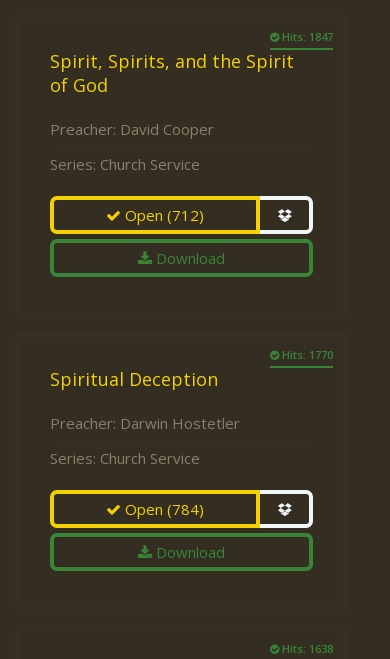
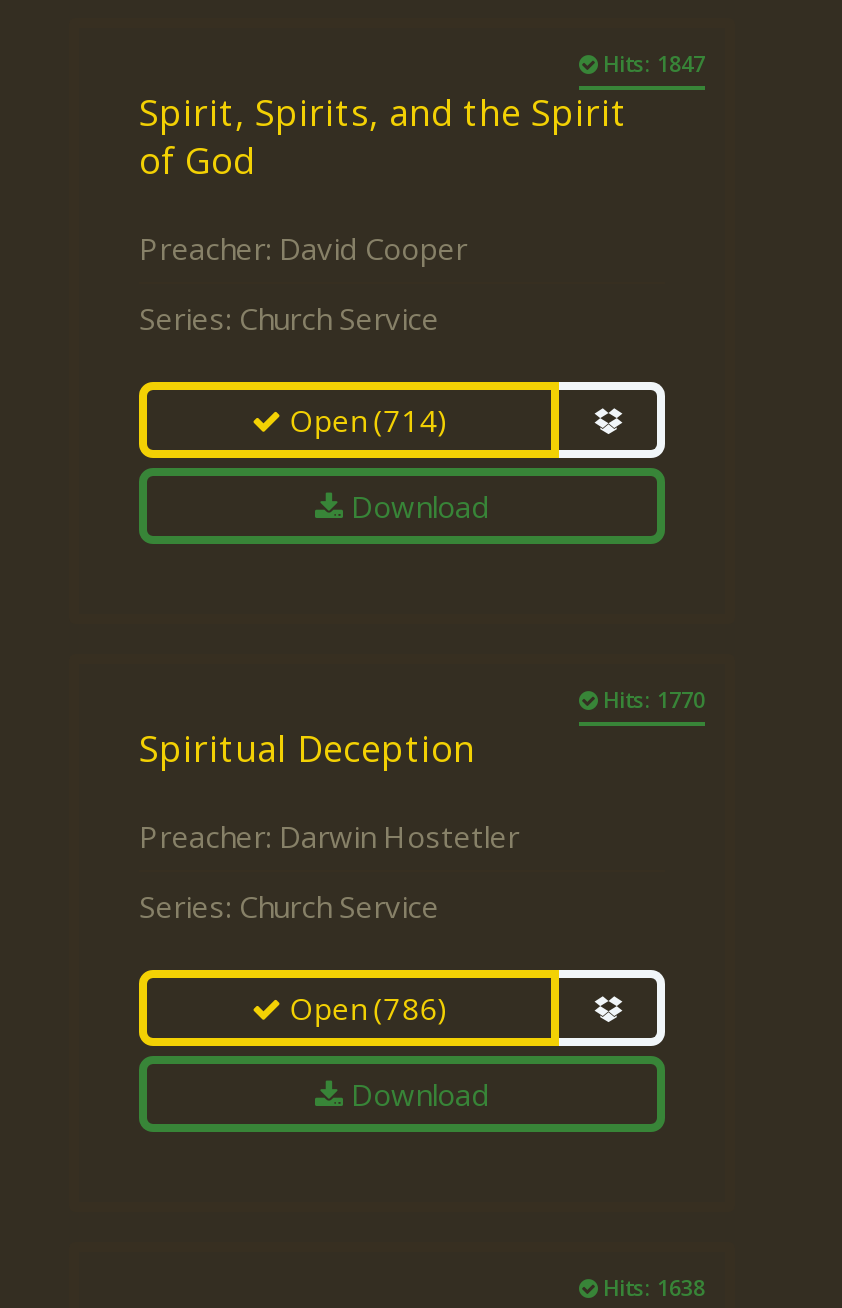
- Open (712)
+ Open (714)

- Open (784)
+ Open (786)
